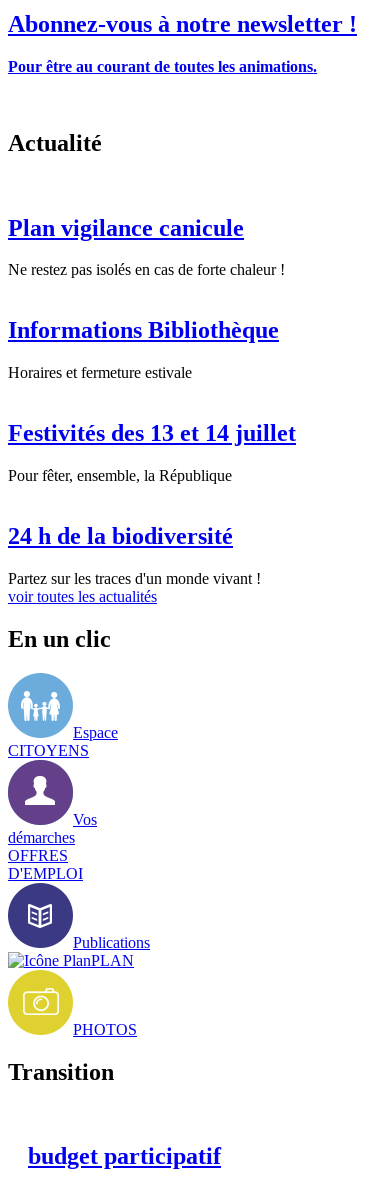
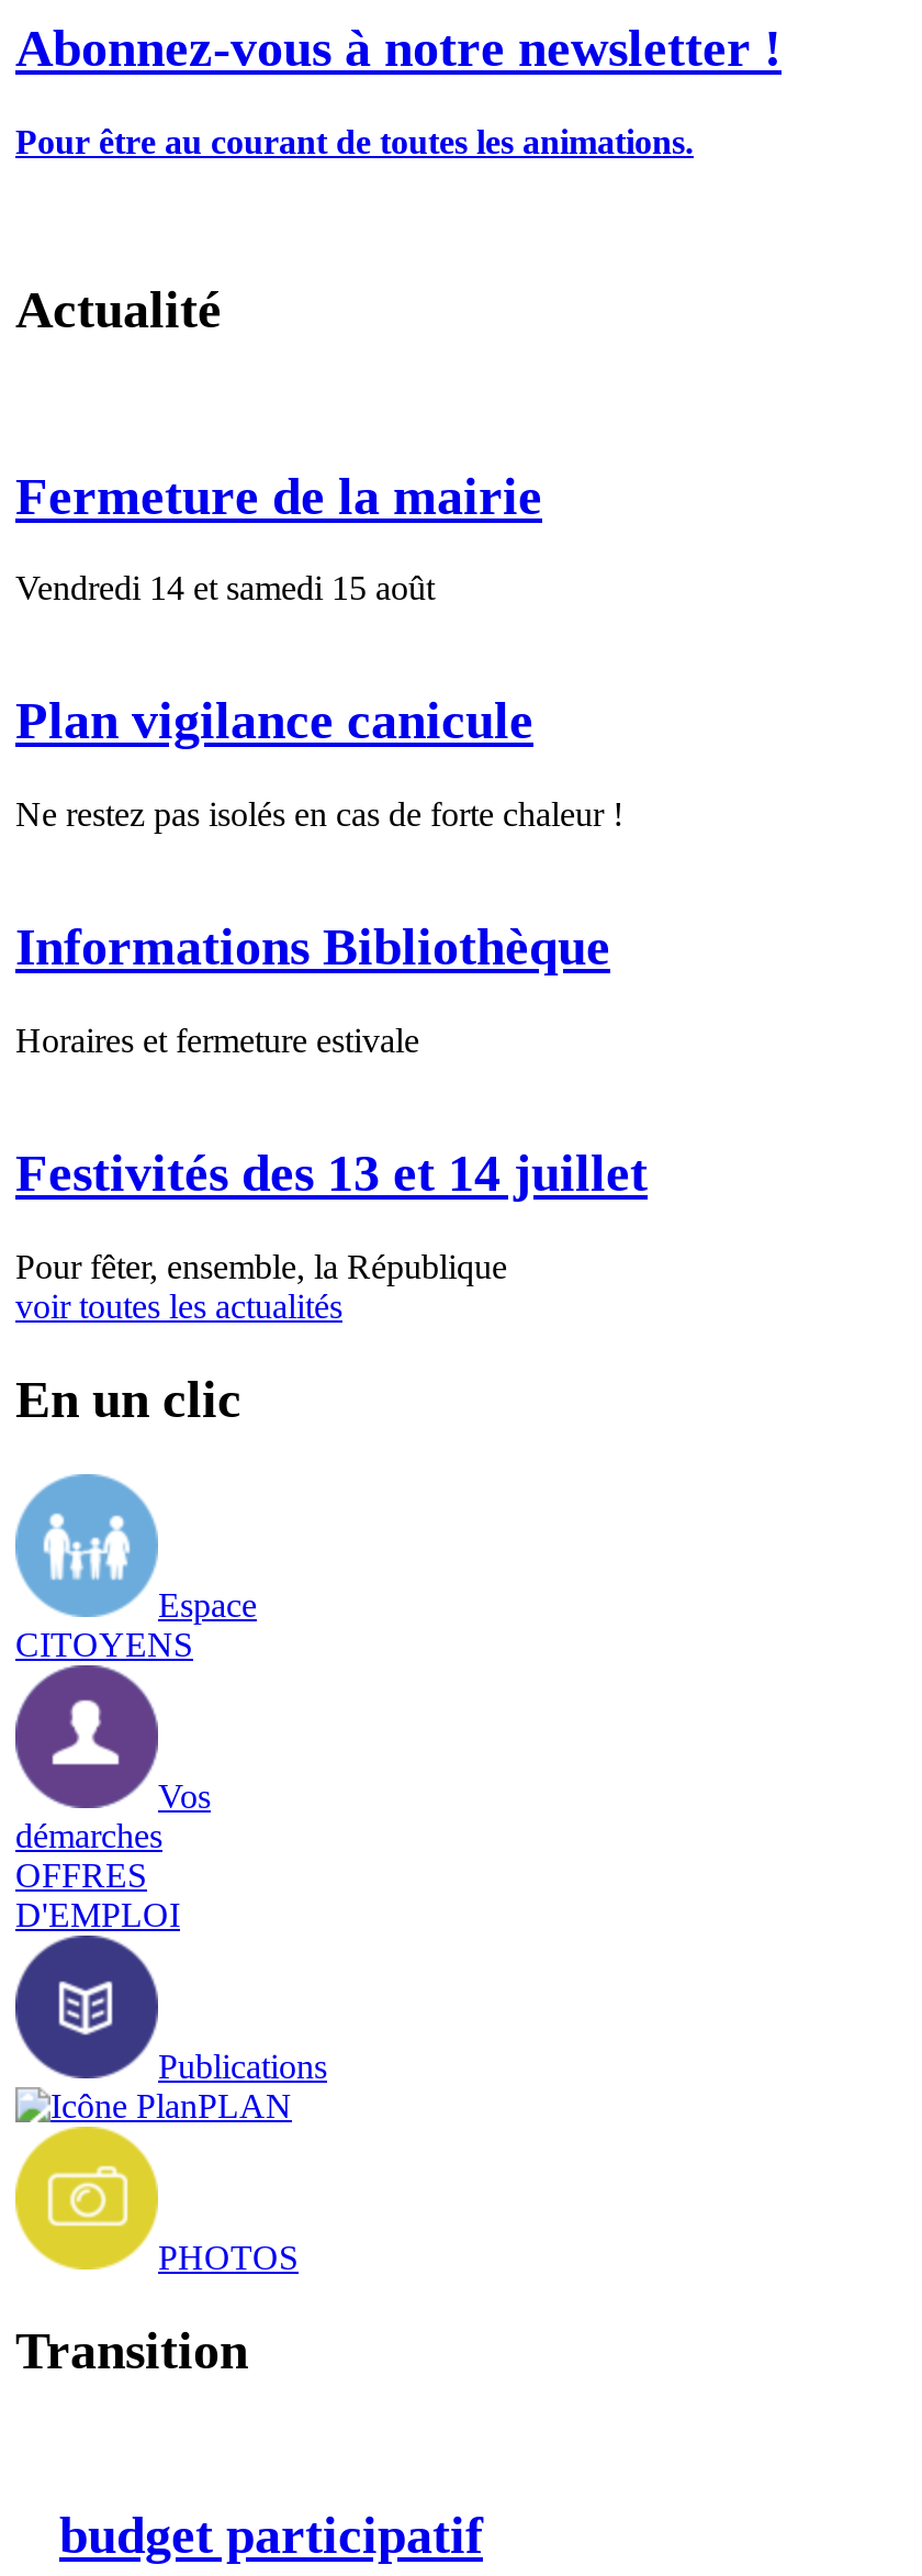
+ Fermeture de la mairie
+ Vendredi 14 et samedi 15 août

moved down: Plan vigilance canicule | Ne restez pas isolés en cas de forte chaleur ! | Informations Bibliothèque | Horaires et fermeture estivale | Festivités des 13 et 14 juillet | Pour fêter, ensemble, la République

- 24 h de la biodiversité
- Partez sur les traces d'un monde vivant !
